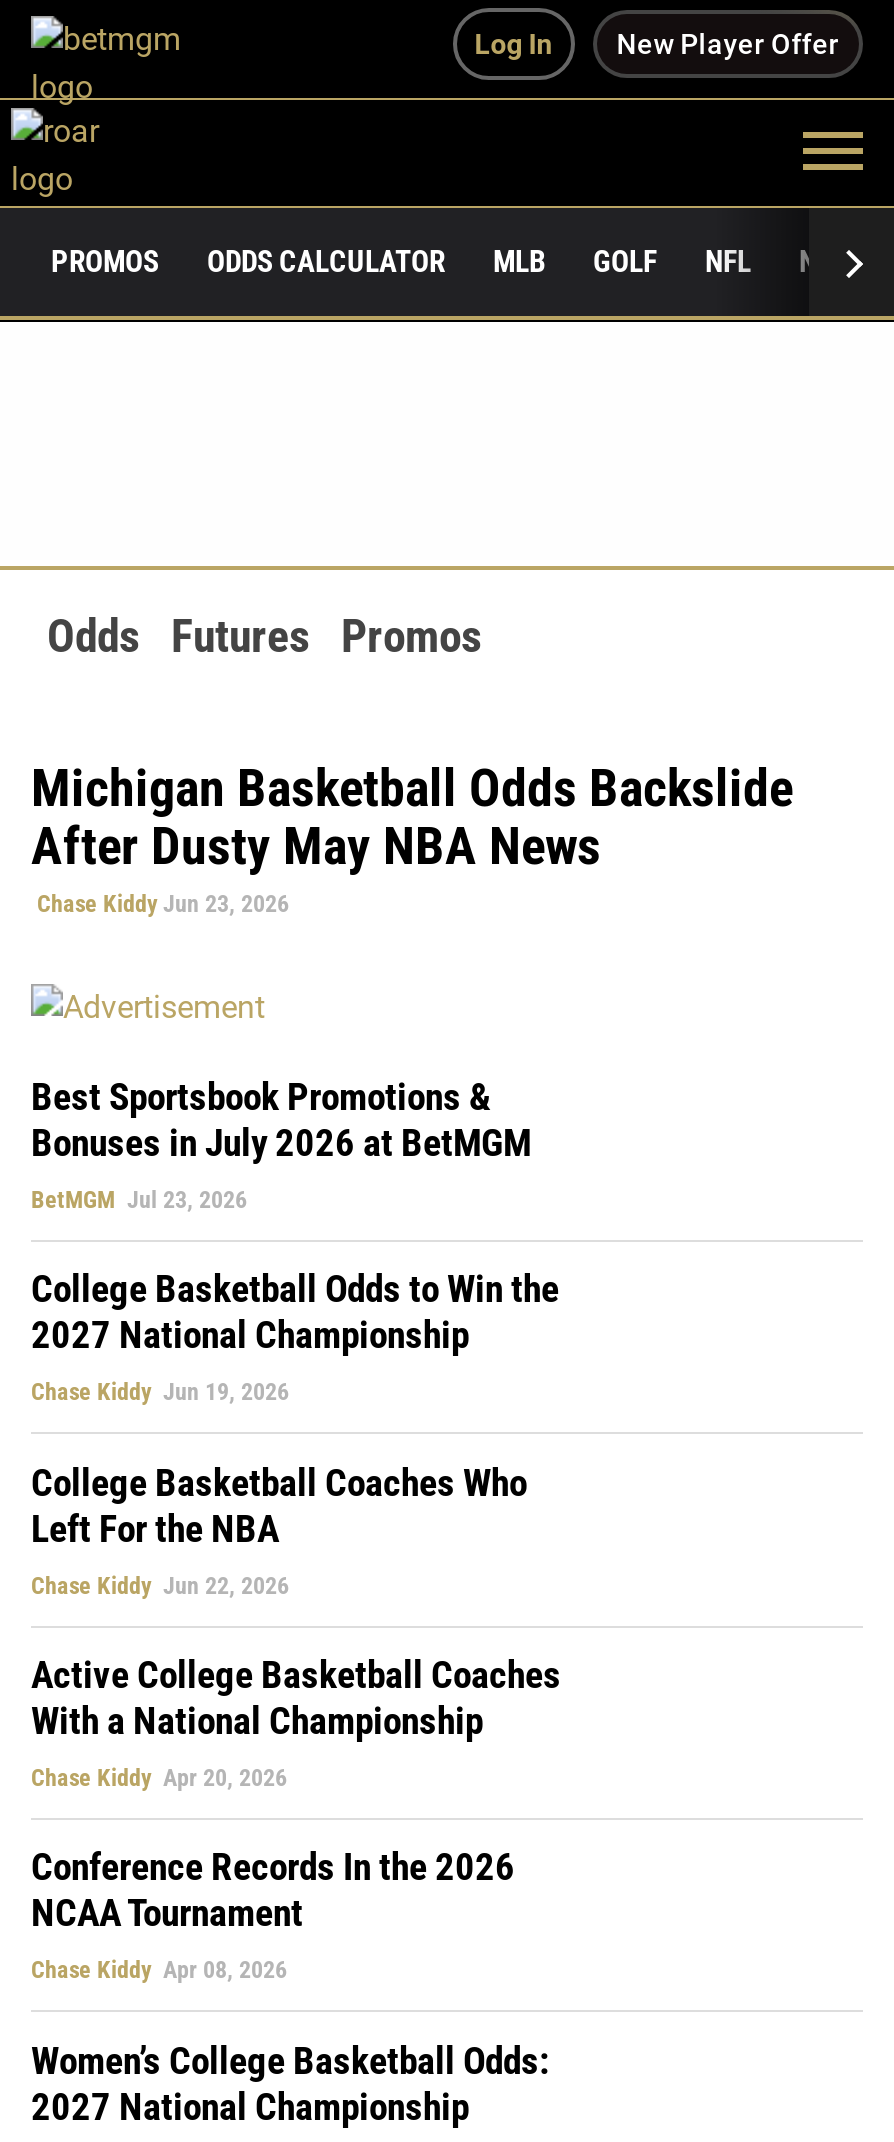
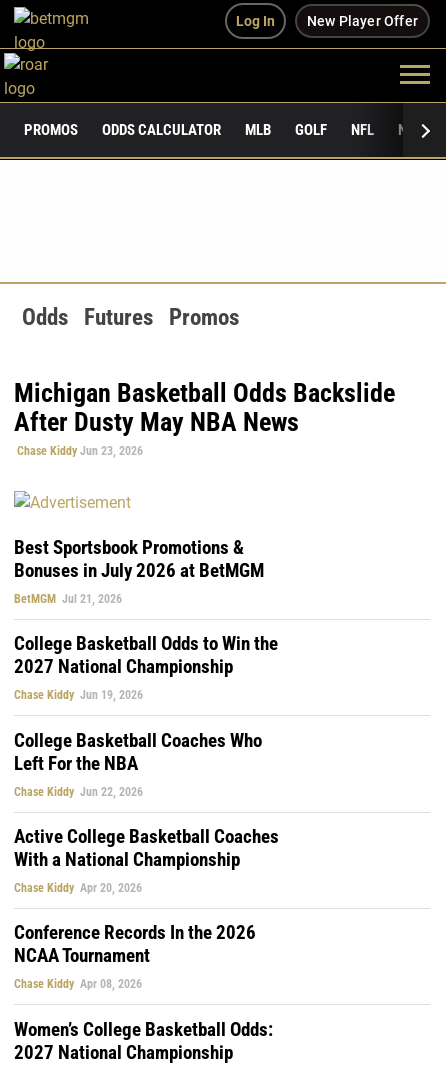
- BetMGM Jul 23, 2026
+ BetMGM Jul 21, 2026
